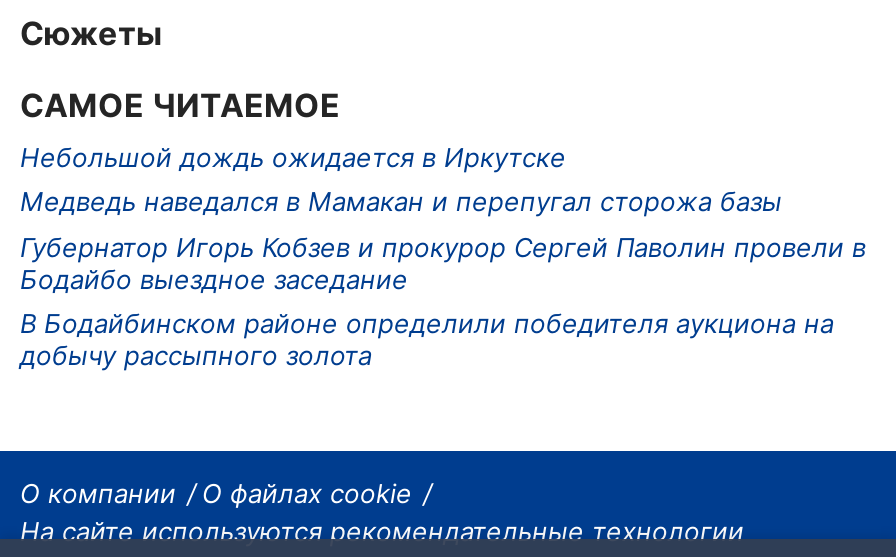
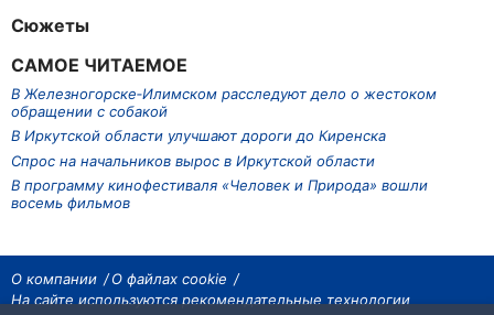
- Небольшой дождь ожидается в Иркутске
- Медведь наведался в Мамакан и перепугал сторожа базы
- Губернатор Игорь Кобзев и прокурор Сергей Паволин провели в
- Бодайбо выездное заседание
- В Бодайбинском районе определили победителя аукциона на
- добычу рассыпного золота
+ В Железногорске‑Илимском расследуют дело о жестоком
+ обращении с собакой
+ В Иркутской области улучшают дороги до Киренска
+ Спрос на начальников вырос в Иркутской области
+ В программу кинофестиваля «Человек и Природа» вошли
+ восемь фильмов
